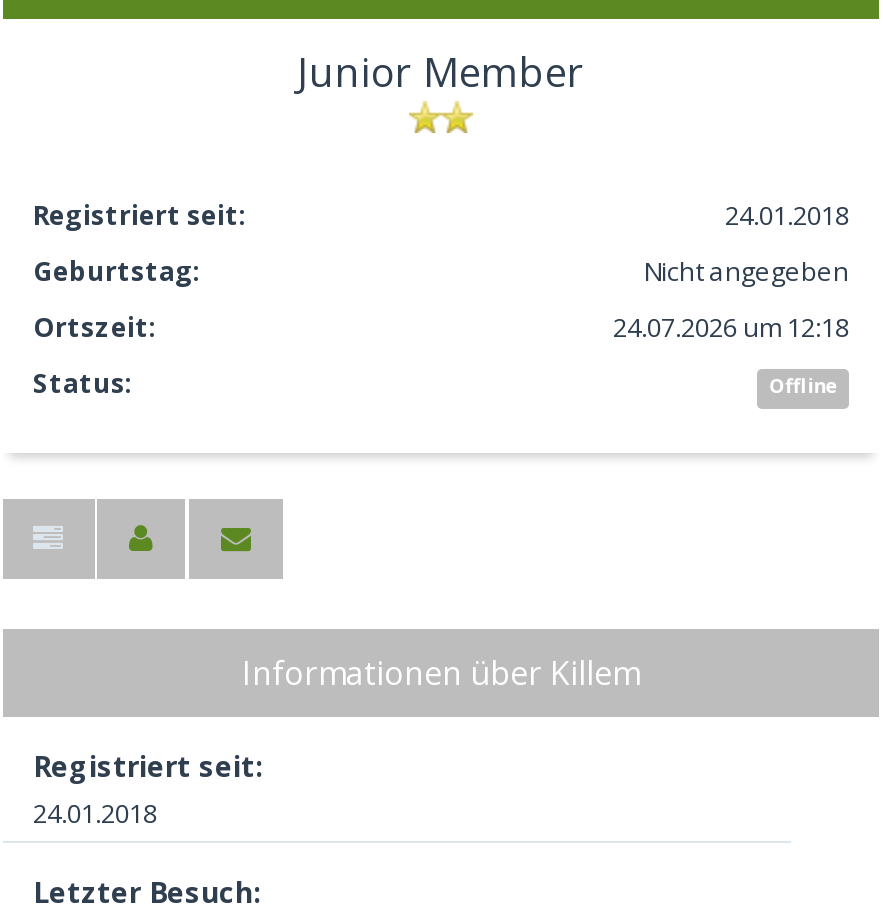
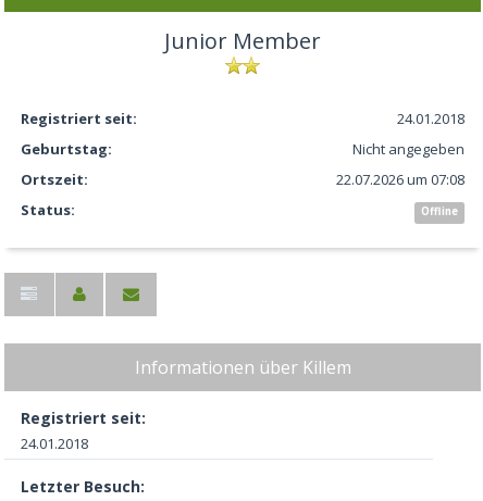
- 24.07.2026 um 12:18
+ 22.07.2026 um 07:08
